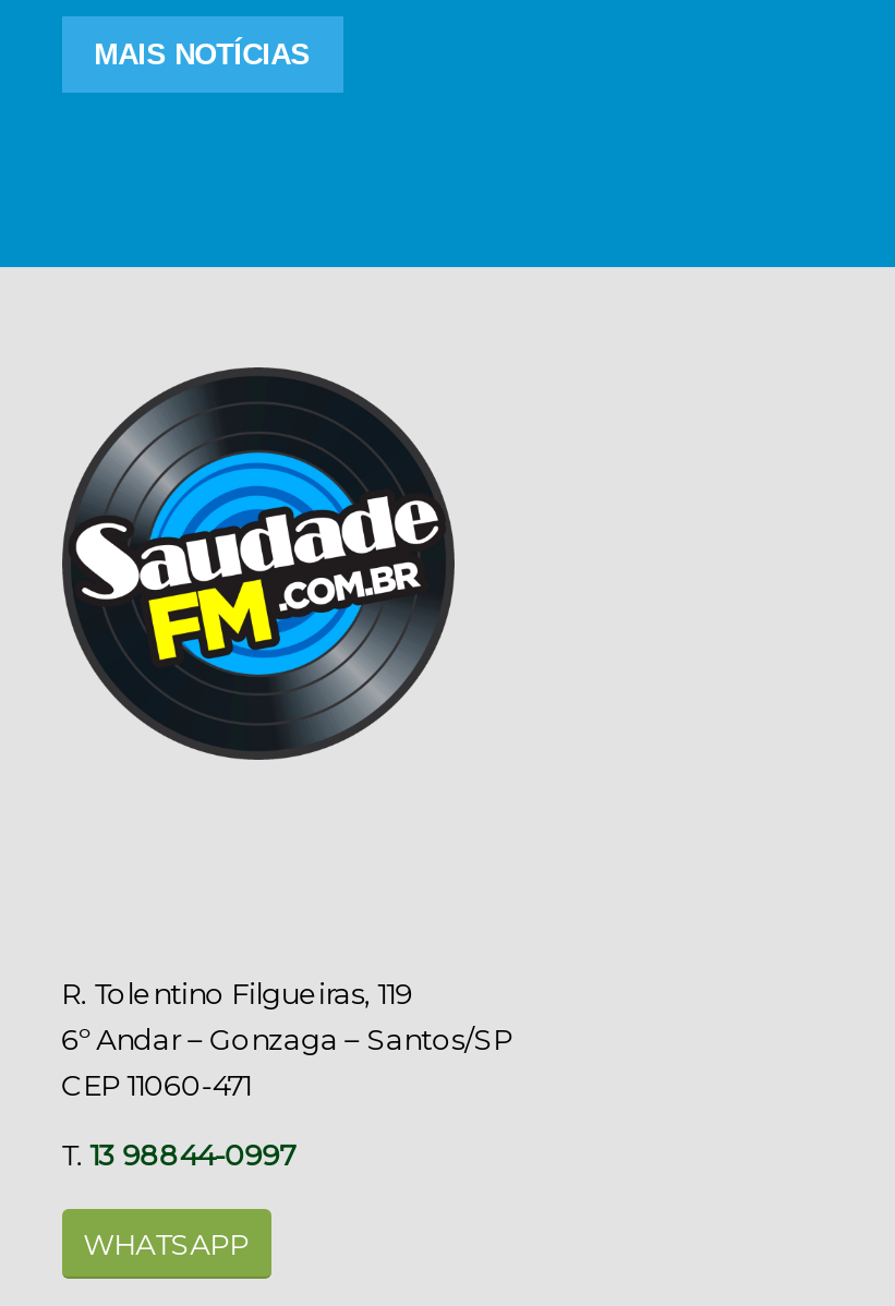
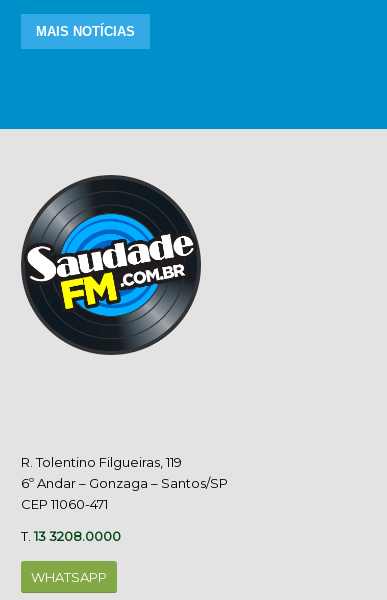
- T. 13 98844-0997
+ T. 13 3208.0000
